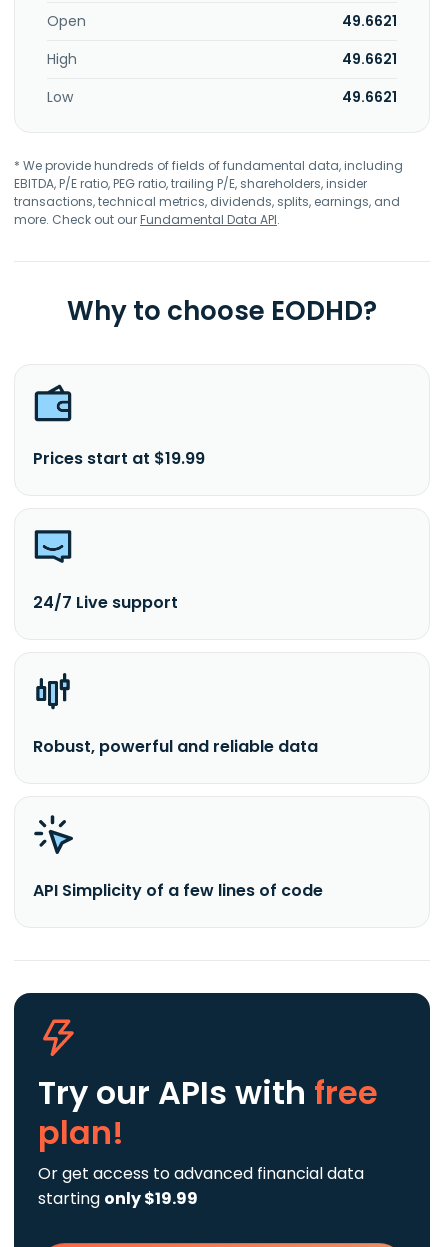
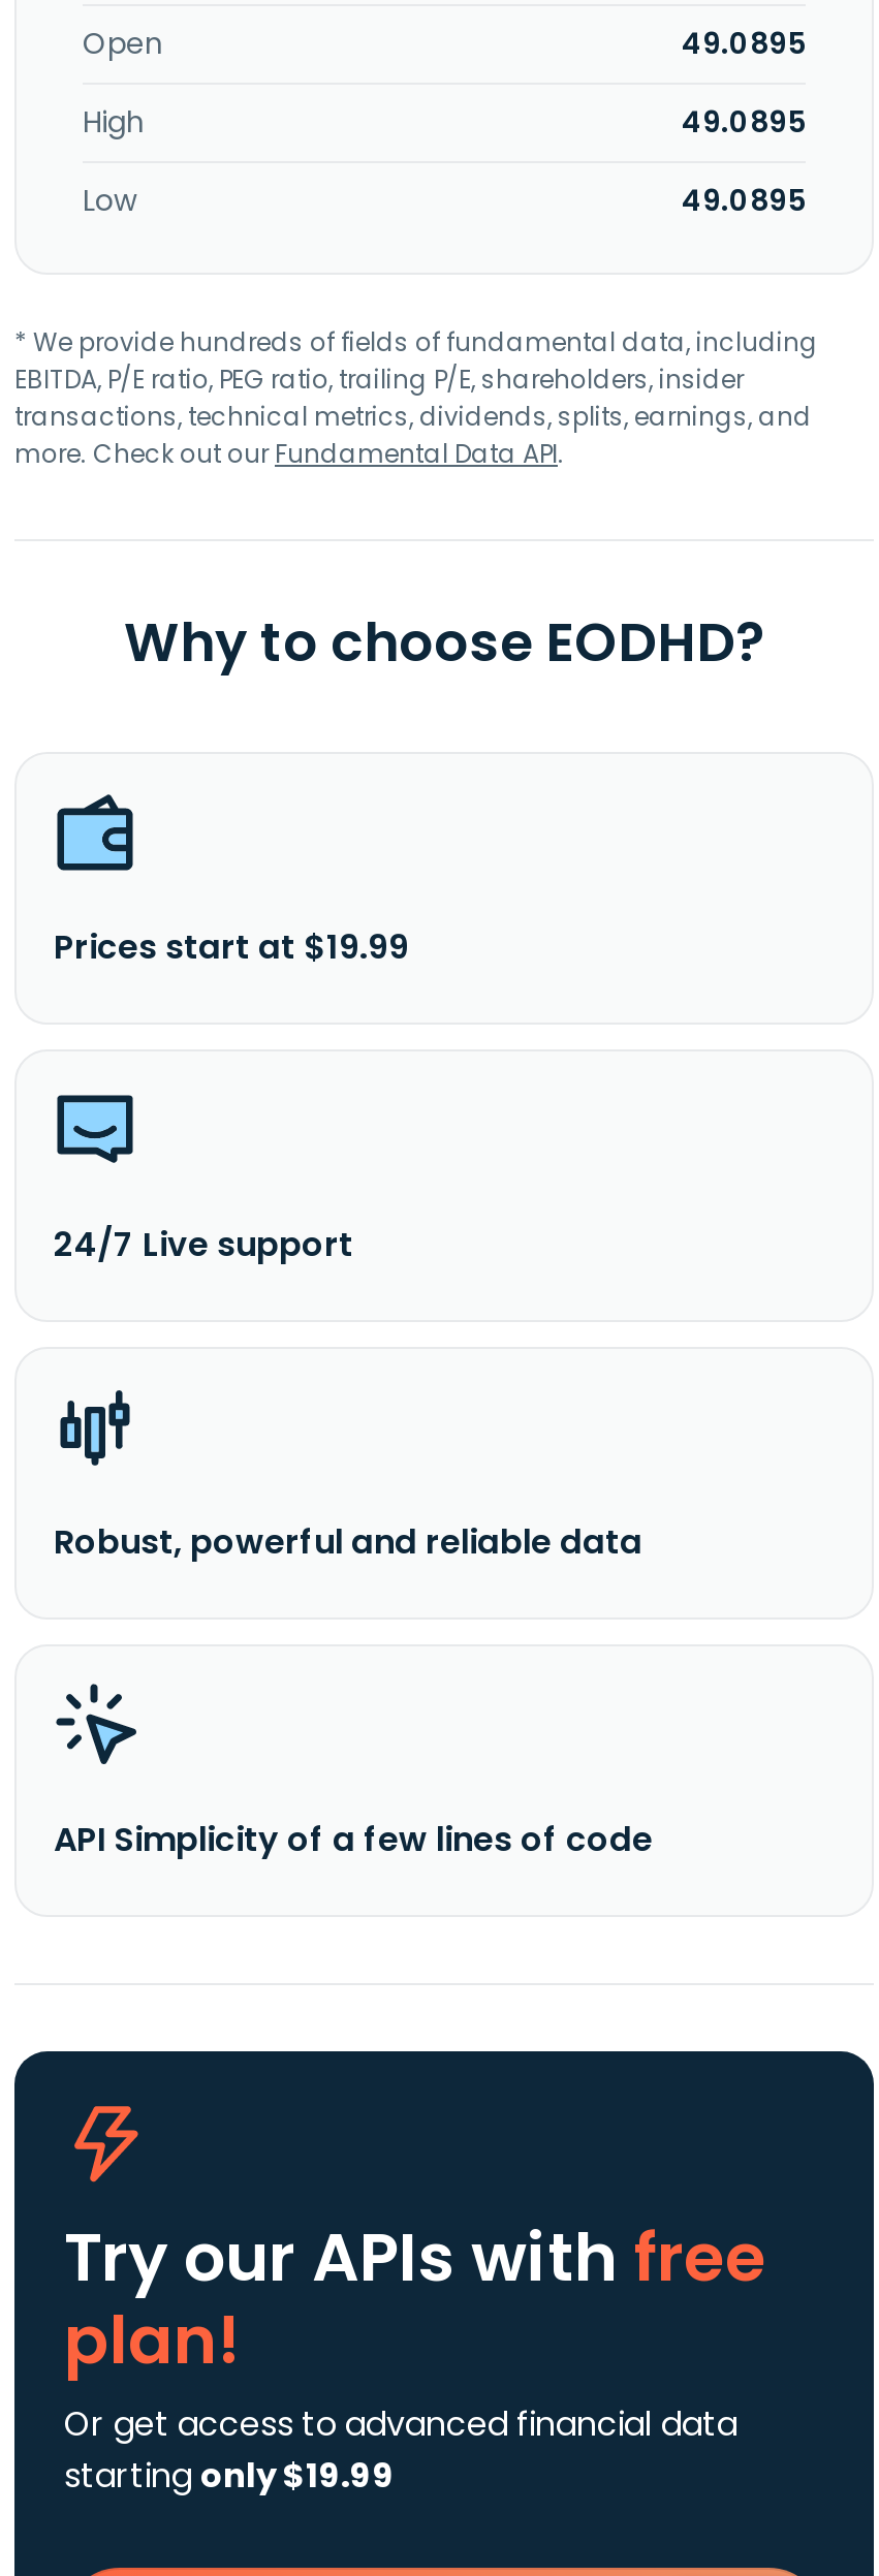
- 49.6621
+ 49.0895

- 49.6621
+ 49.0895

- 49.6621
+ 49.0895
